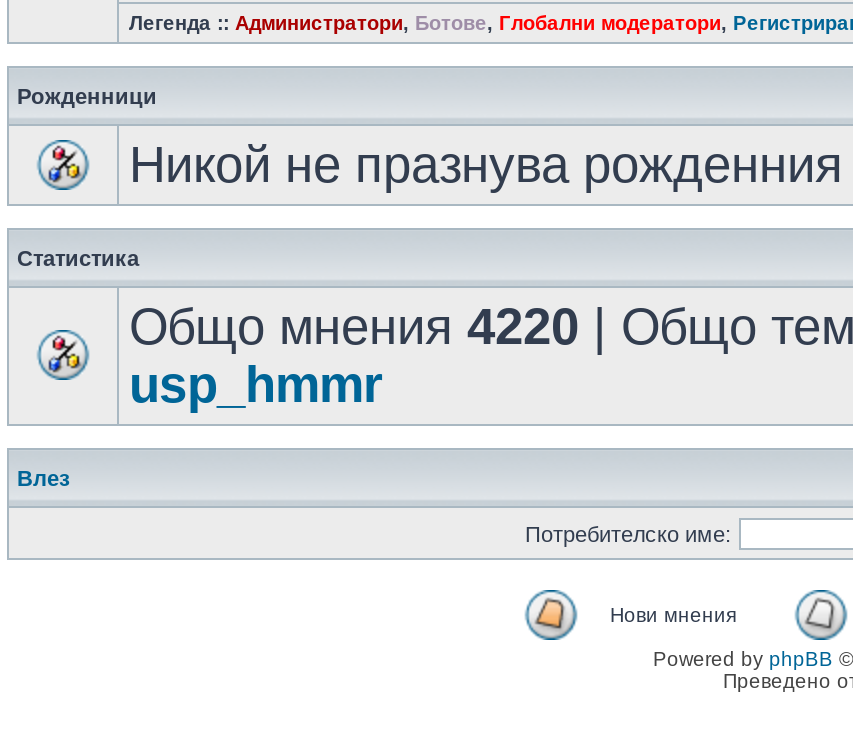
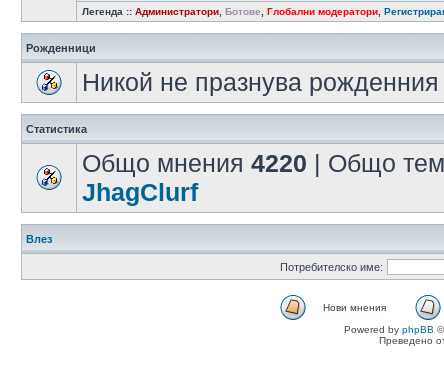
- usp_hmmr
+ JhagClurf
